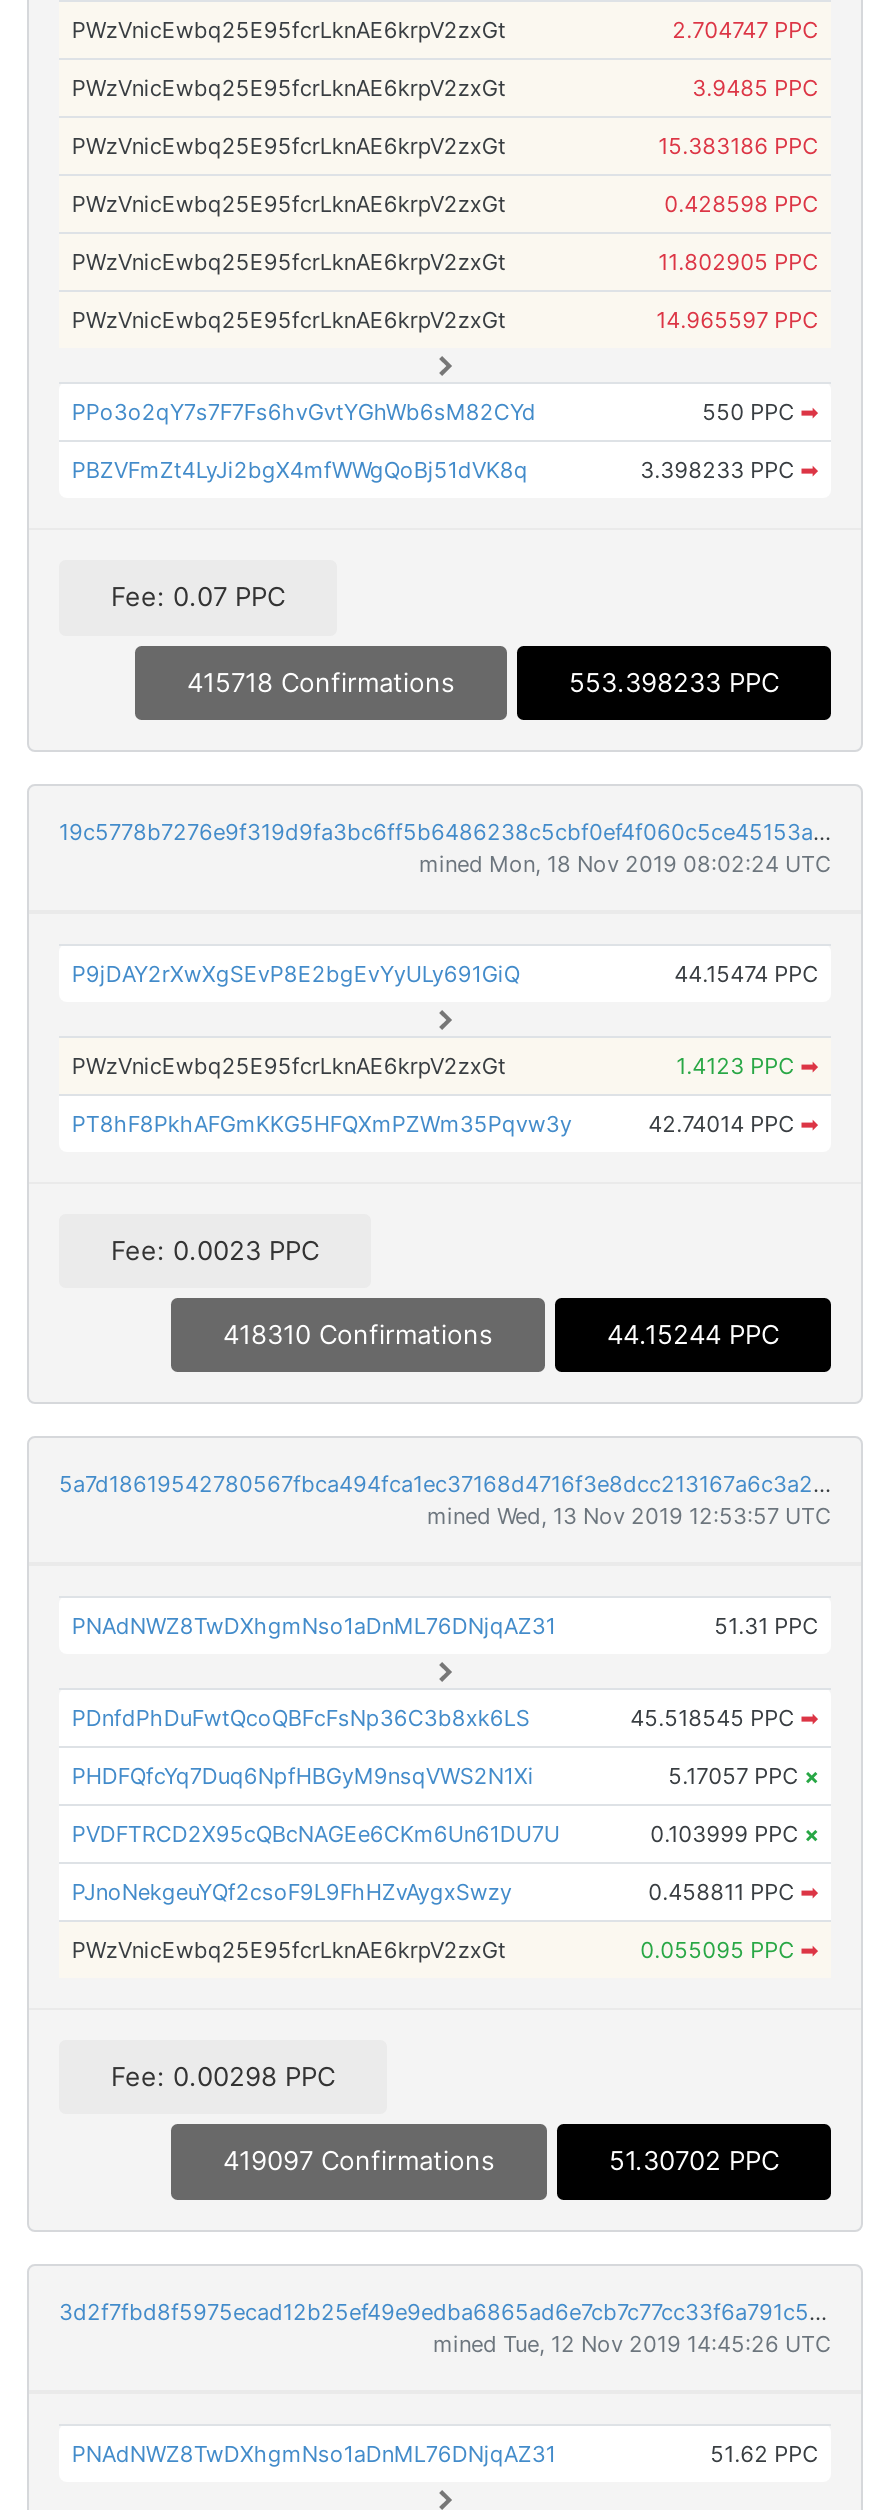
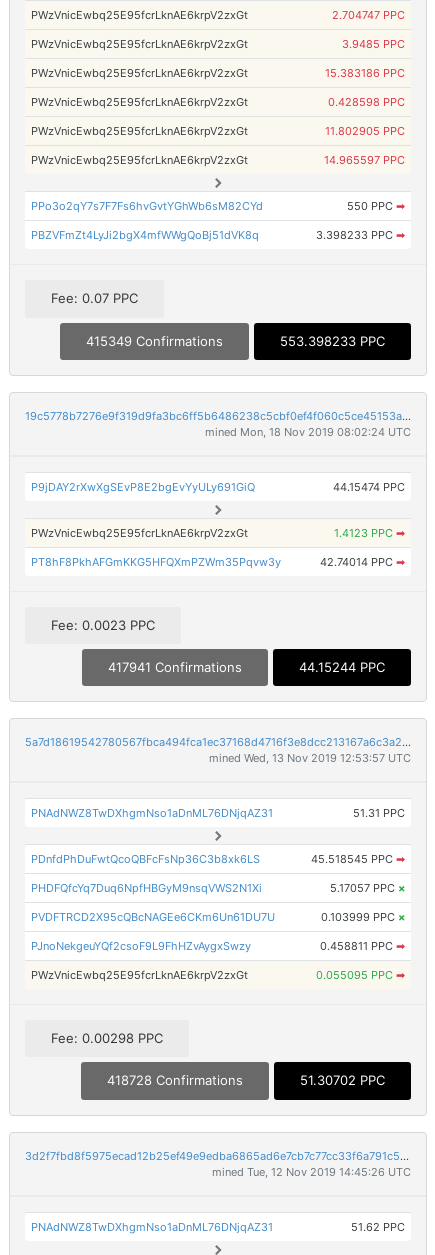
- 415718 Confirmations
+ 415349 Confirmations

- 418310 Confirmations
+ 417941 Confirmations

- 419097 Confirmations
+ 418728 Confirmations
